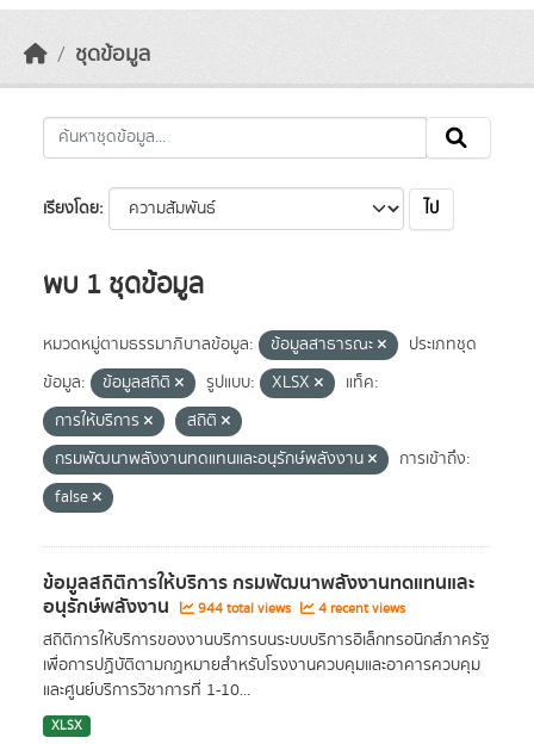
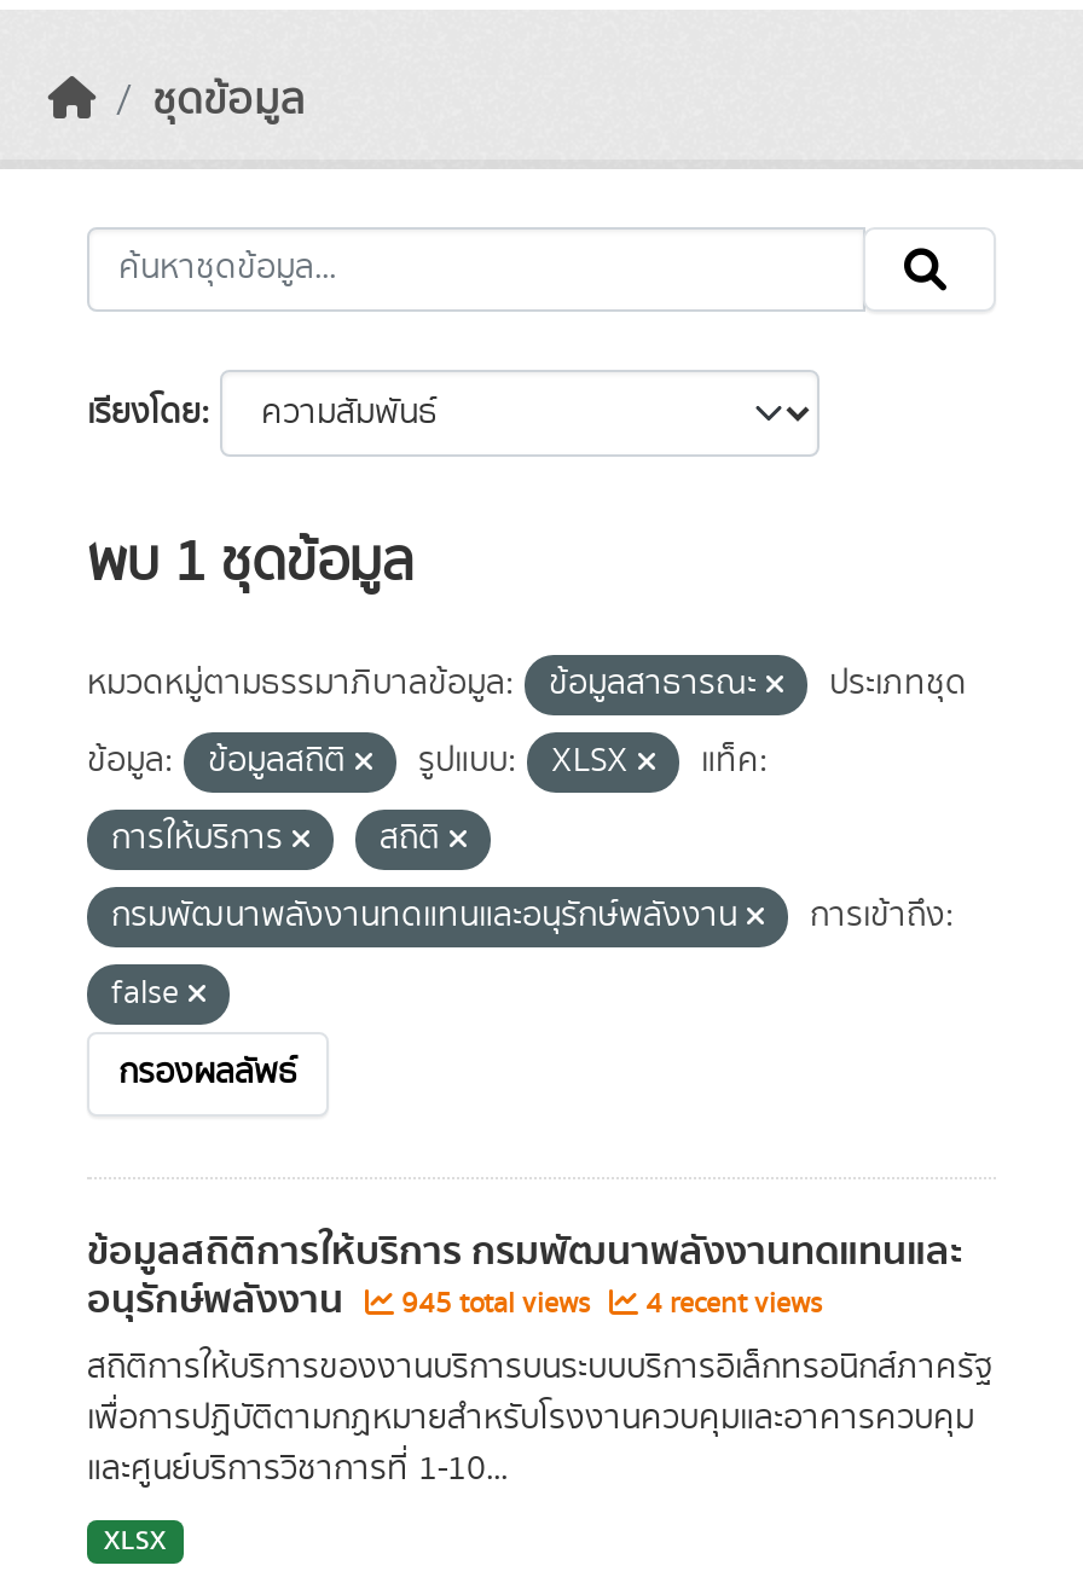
- ไป

+ กรองผลลัพธ์

- อนุรักษ์พลังงาน 944 total views 4 recent views
+ อนุรักษ์พลังงาน 945 total views 4 recent views
